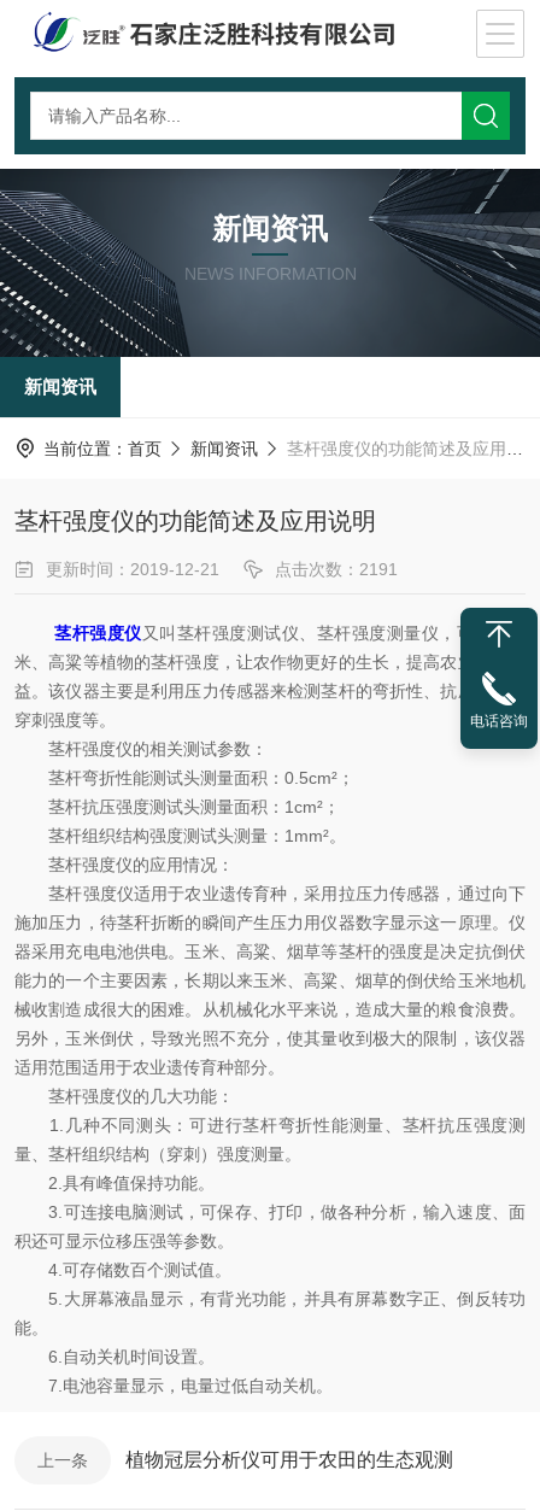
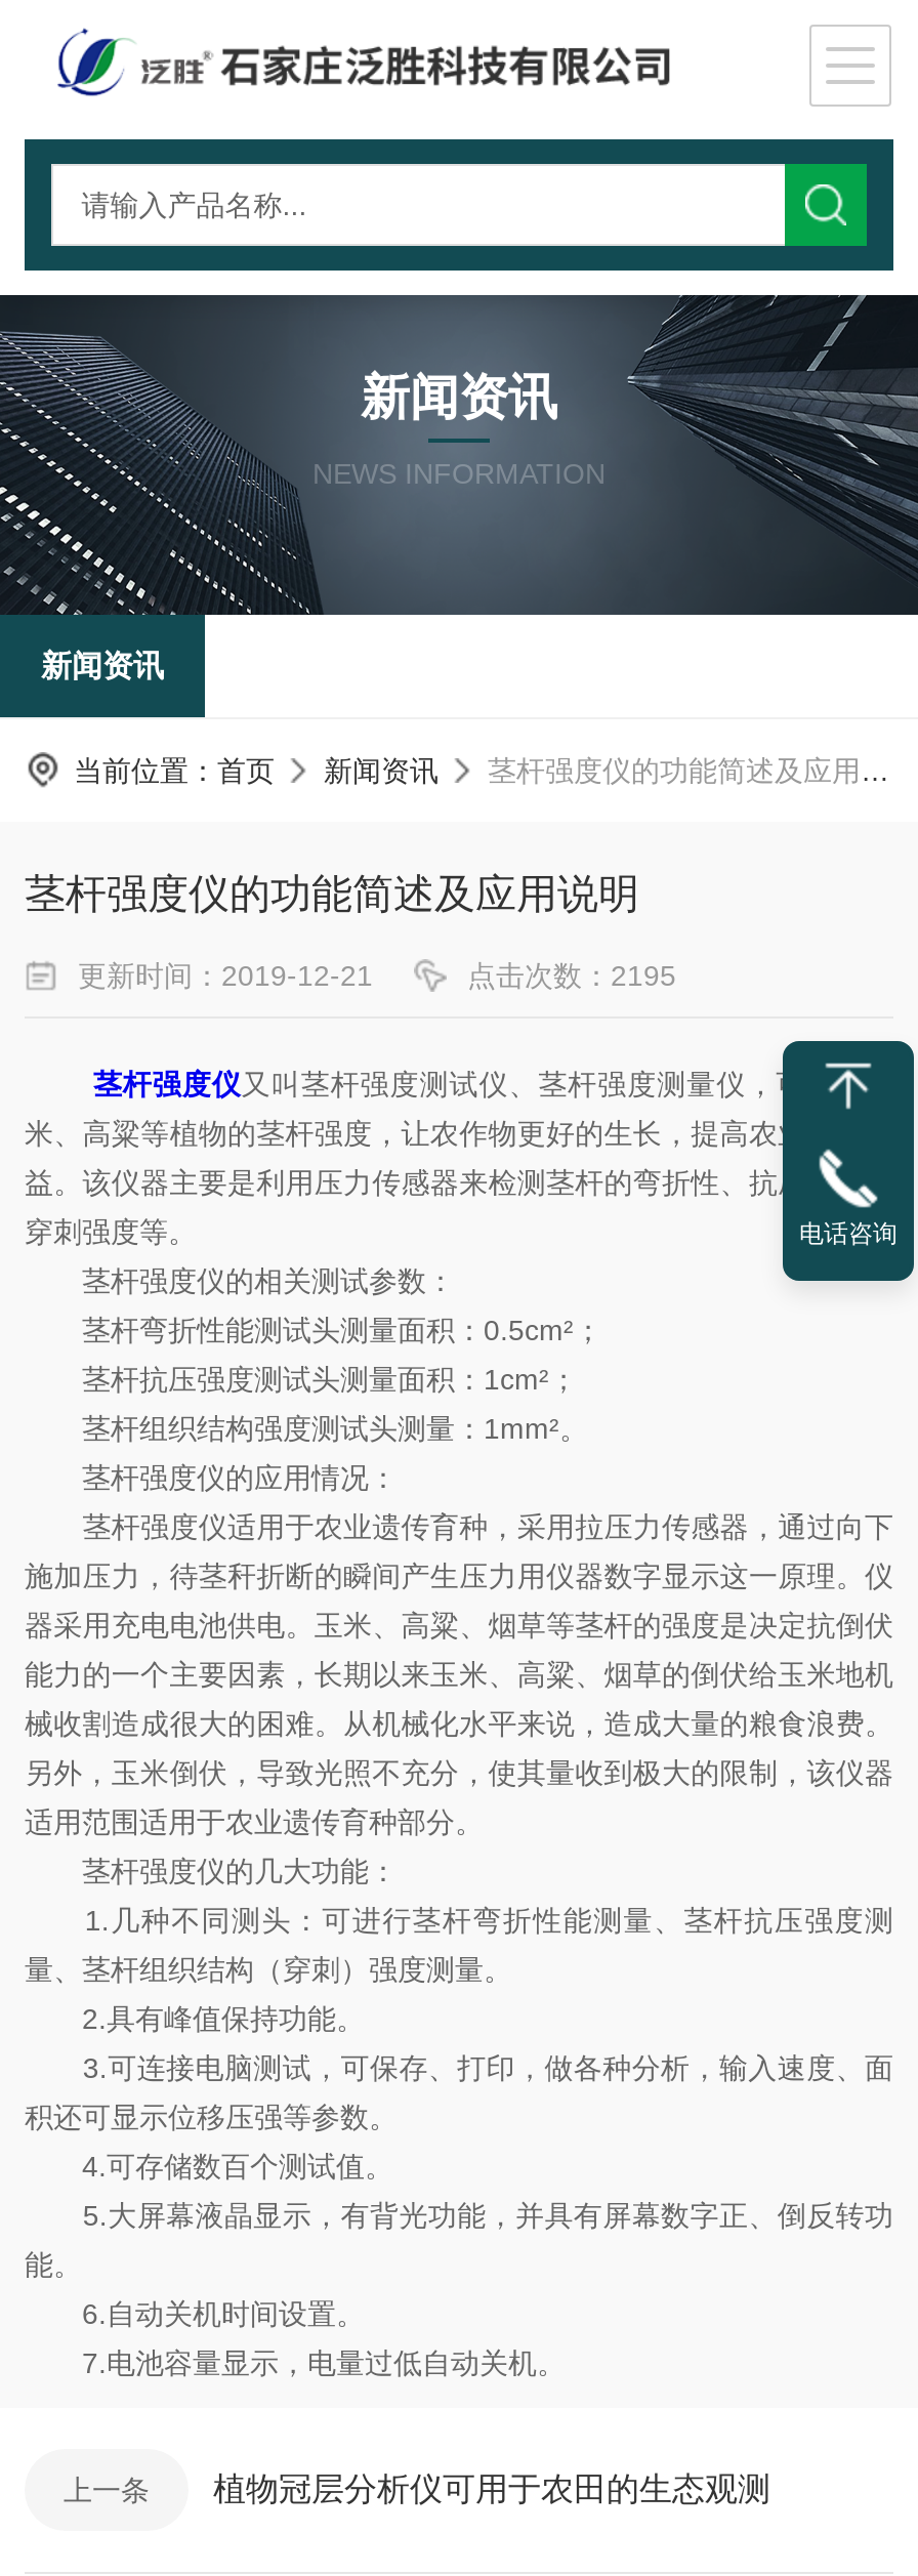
- 点击次数：2191
+ 点击次数：2195
